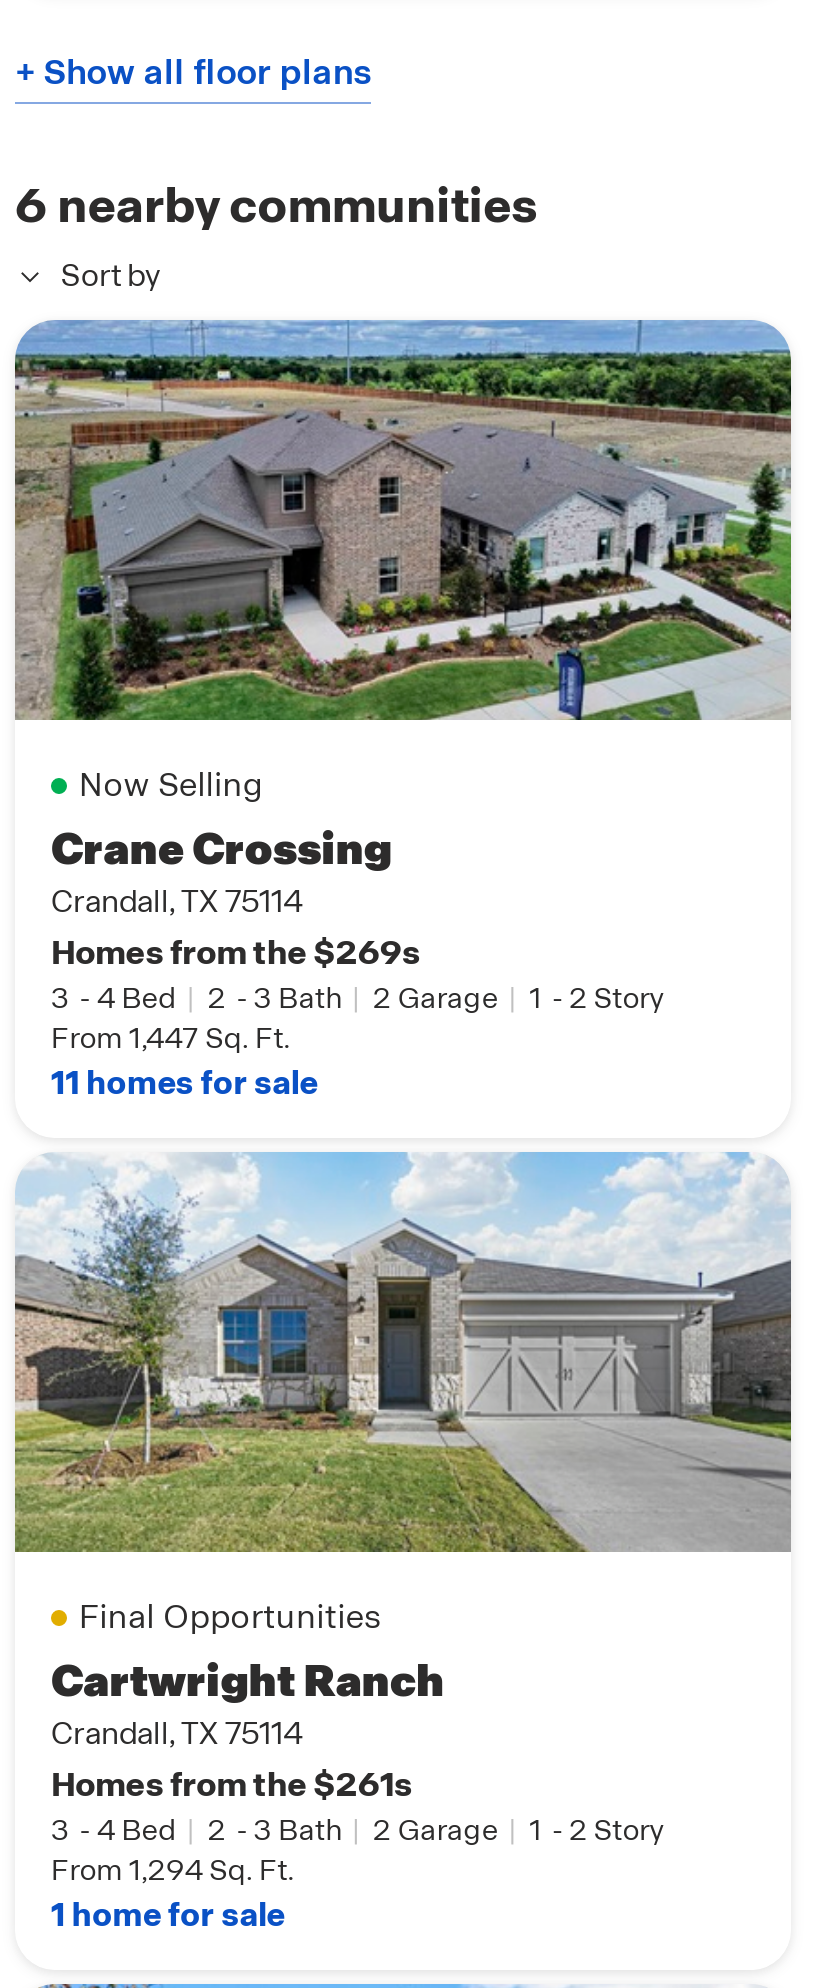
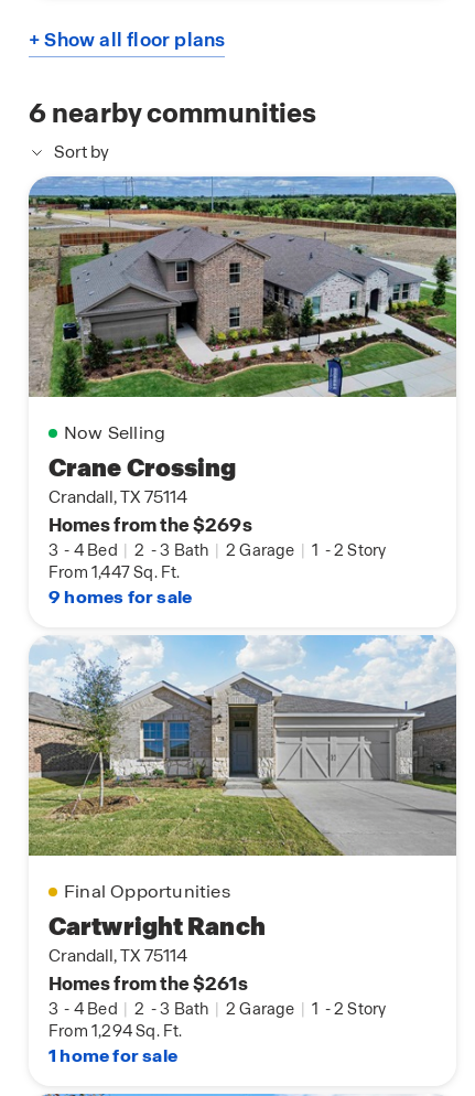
- 11 homes for sale
+ 9 homes for sale
